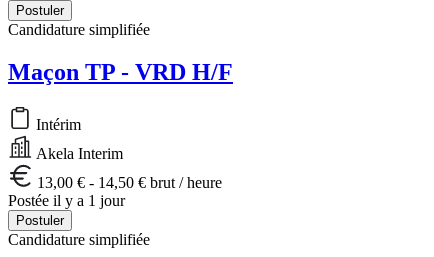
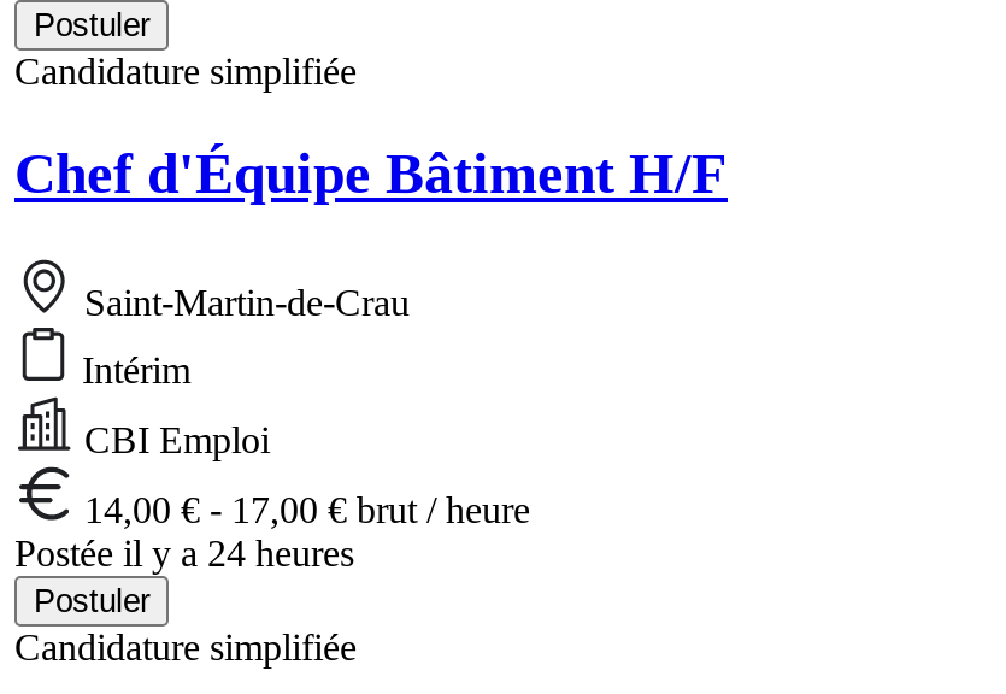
- Maçon TP - VRD H/F
+ Chef d'Équipe Bâtiment H/F
+ Saint-Martin-de-Crau

- Akela Interim
+ CBI Emploi

- 13,00 € - 14,50 € brut / heure
- Postée il y a 1 jour
+ 14,00 € - 17,00 € brut / heure
+ Postée il y a 24 heures
